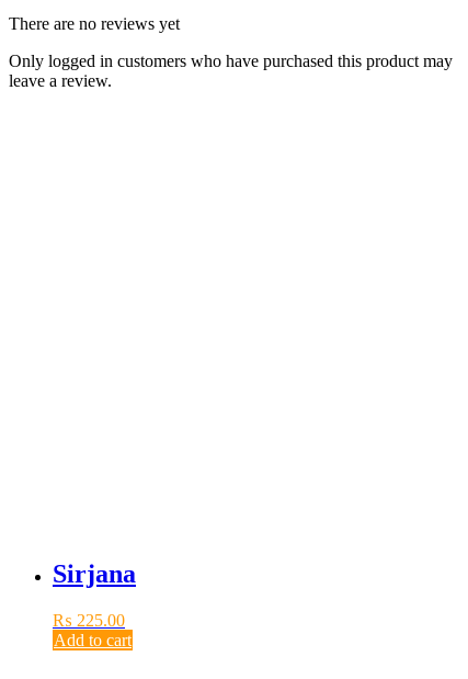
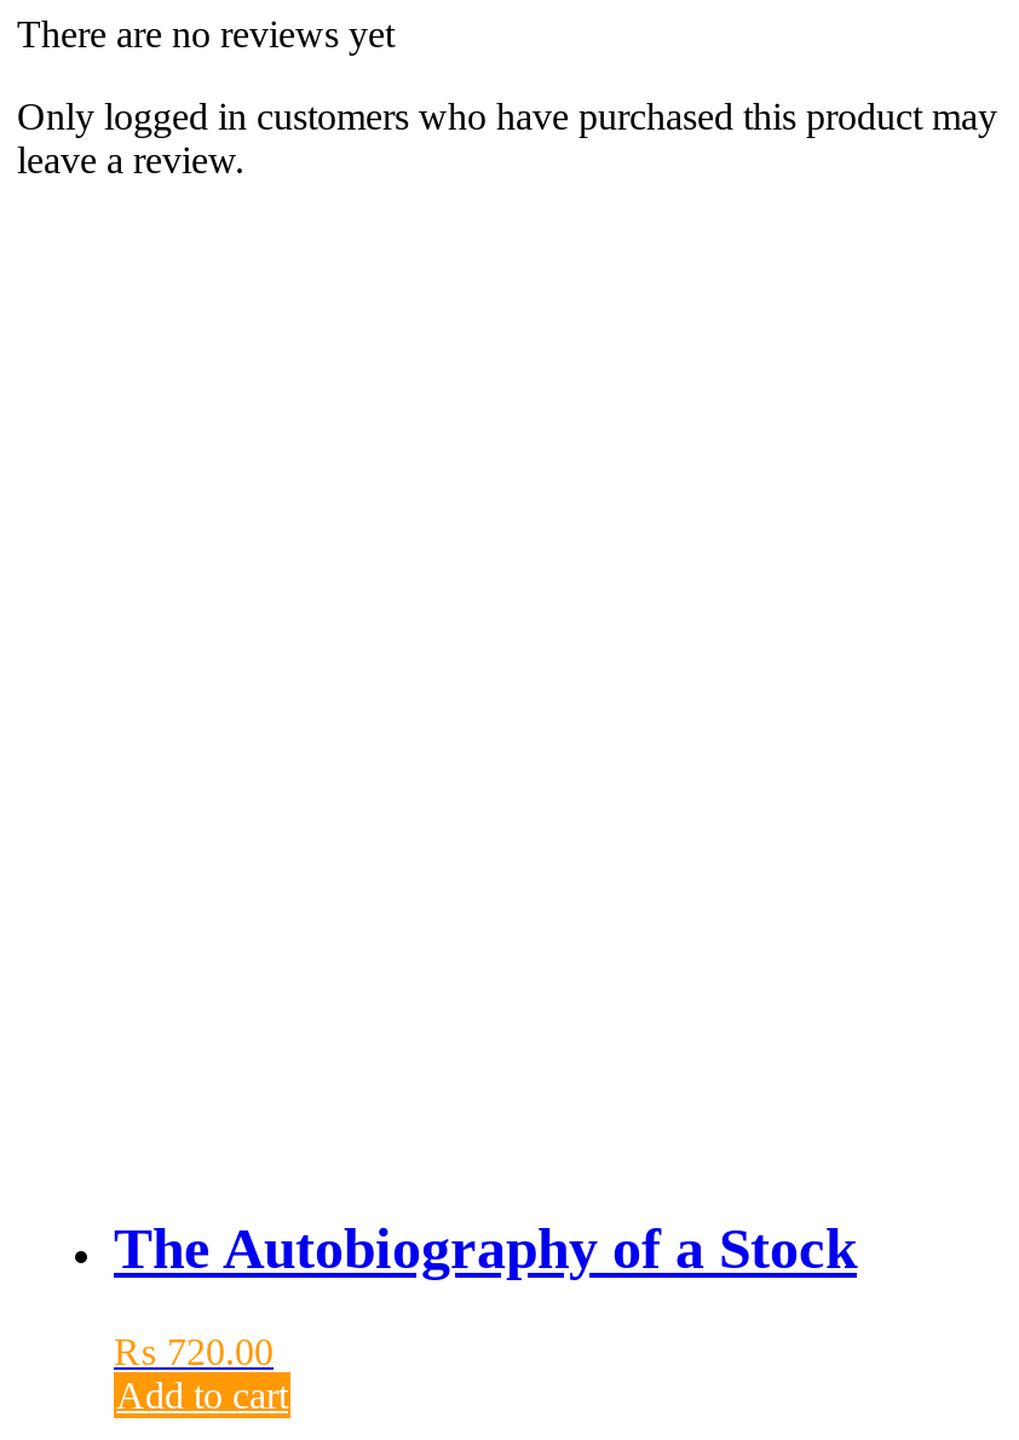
- Sirjana
+ The Autobiography of a Stock

- ₨ 225.00
+ ₨ 720.00
